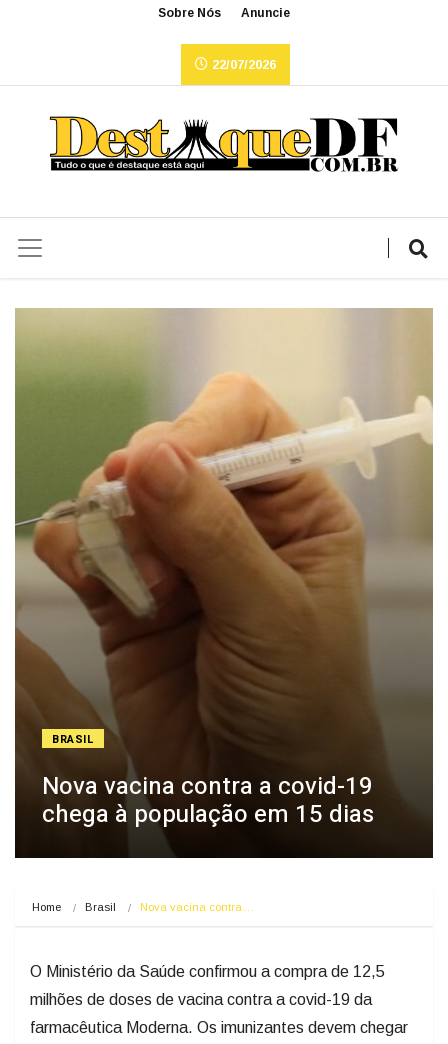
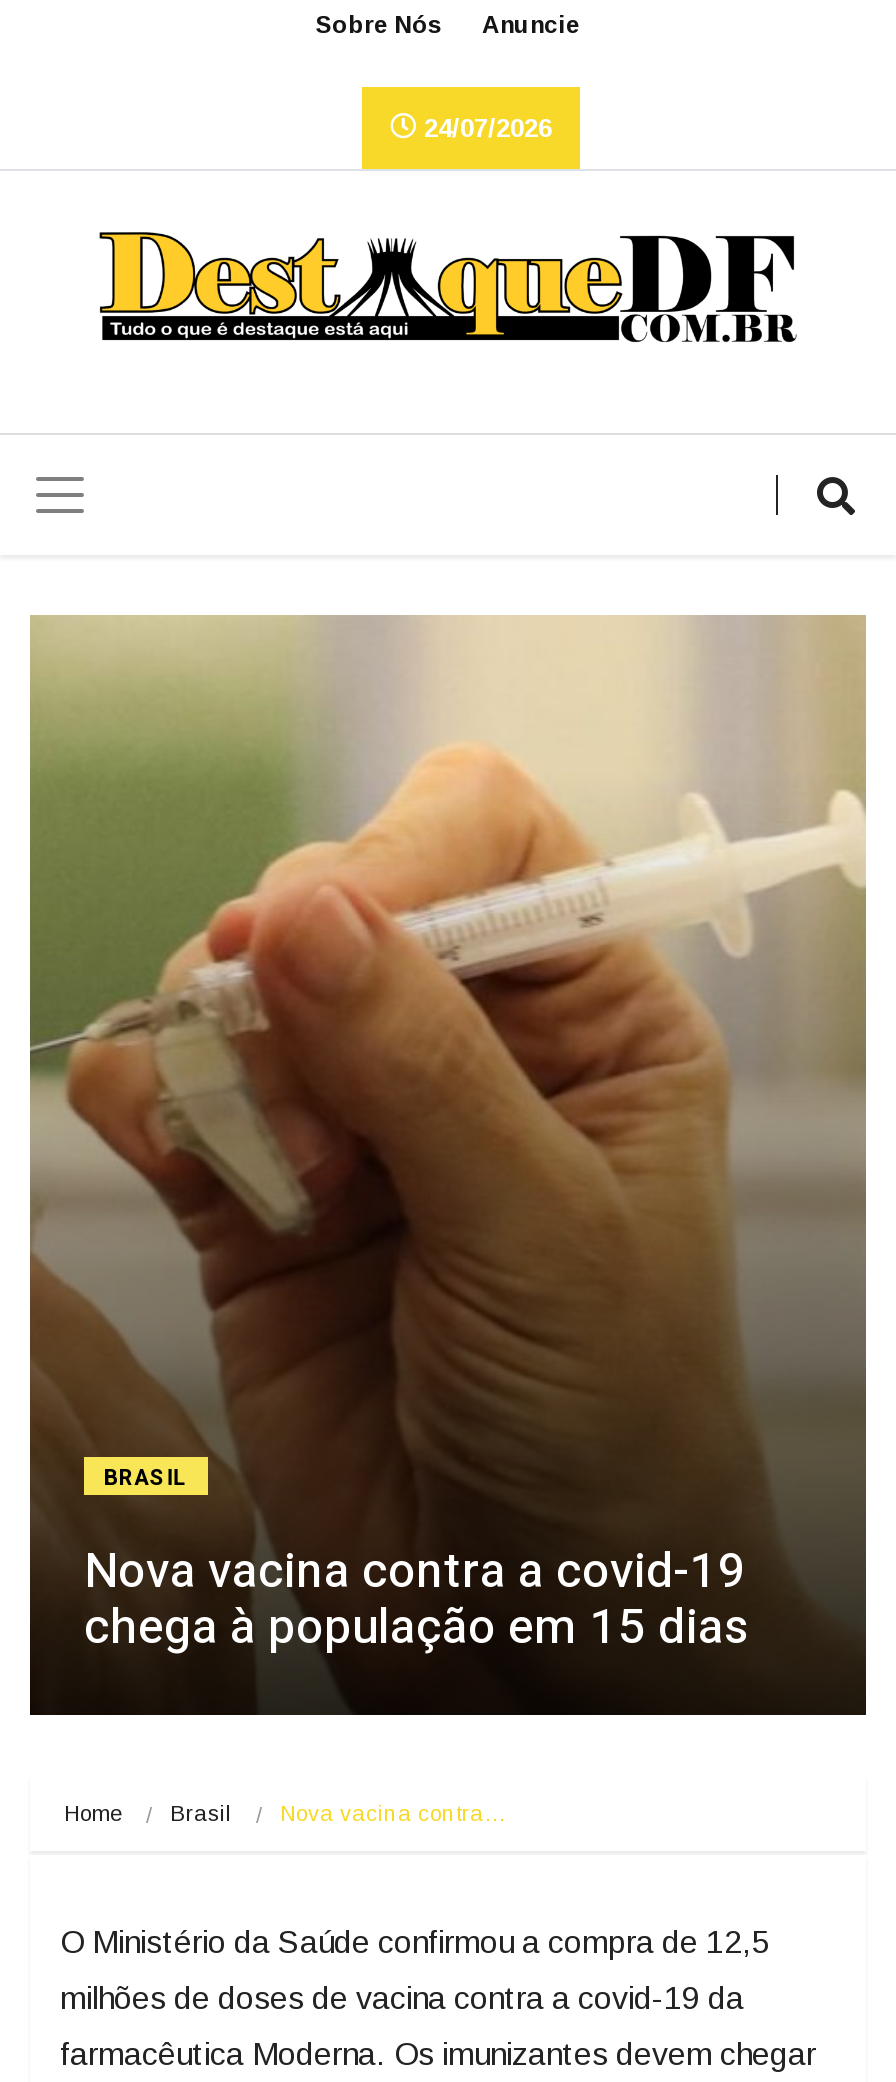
- 22/07/2026
+ 24/07/2026
